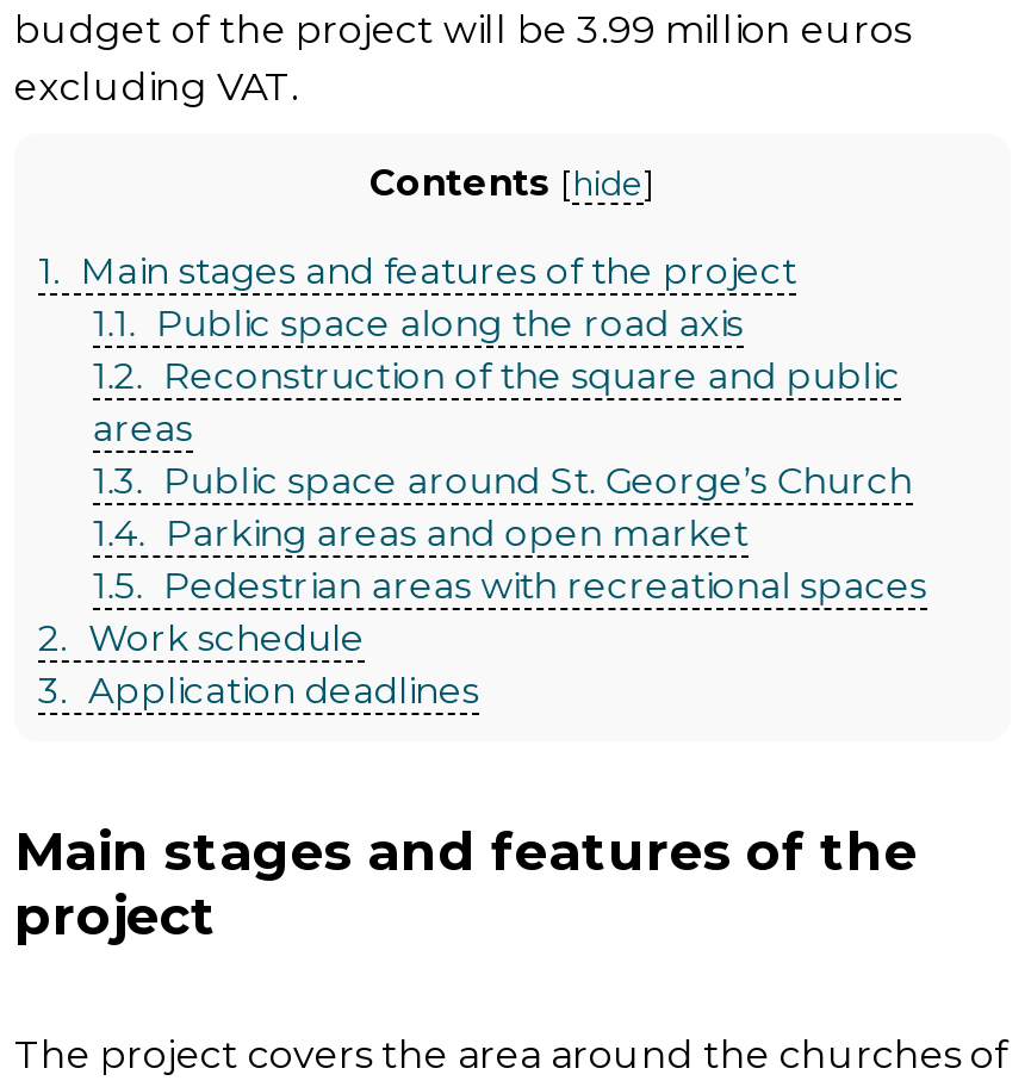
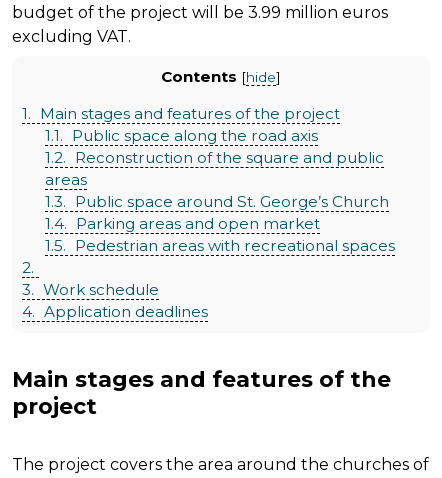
- 2 Work schedule
- 3 Application deadlines
+ 2
+ 3 Work schedule
+ 4 Application deadlines
